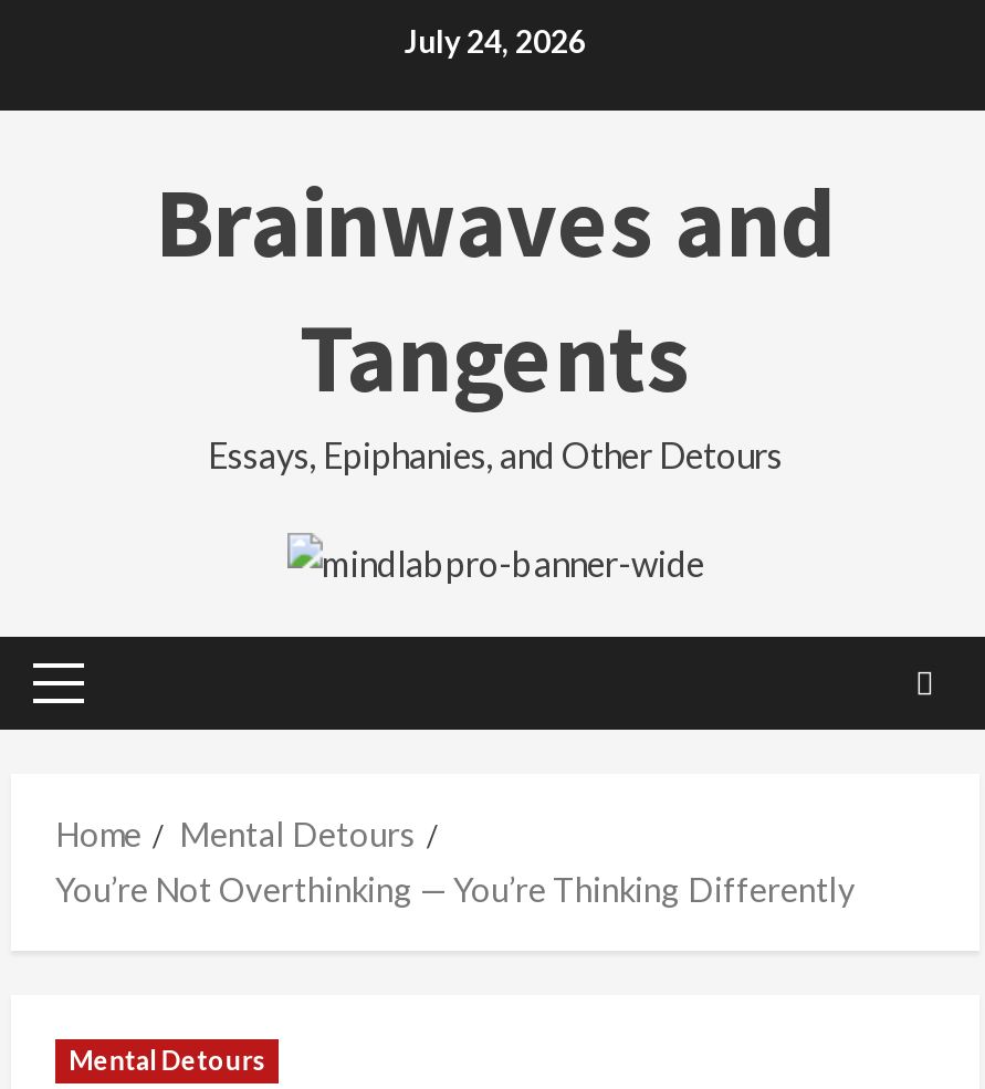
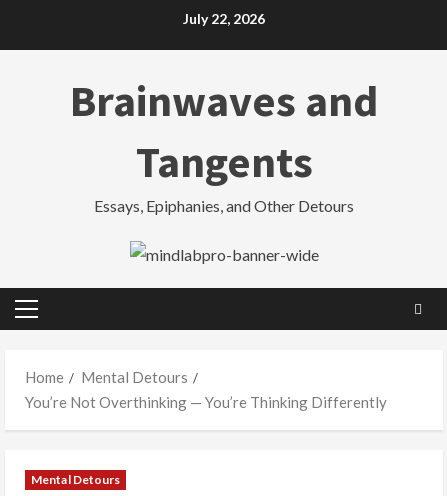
- July 24, 2026
+ July 22, 2026
